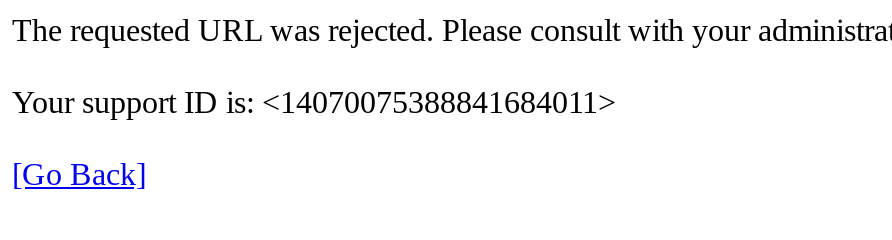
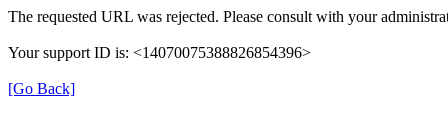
- Your support ID is: <14070075388841684011>
+ Your support ID is: <14070075388826854396>
